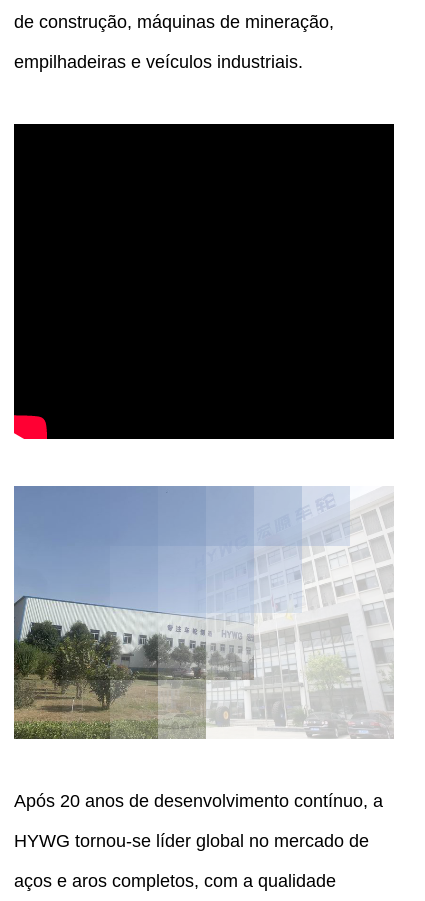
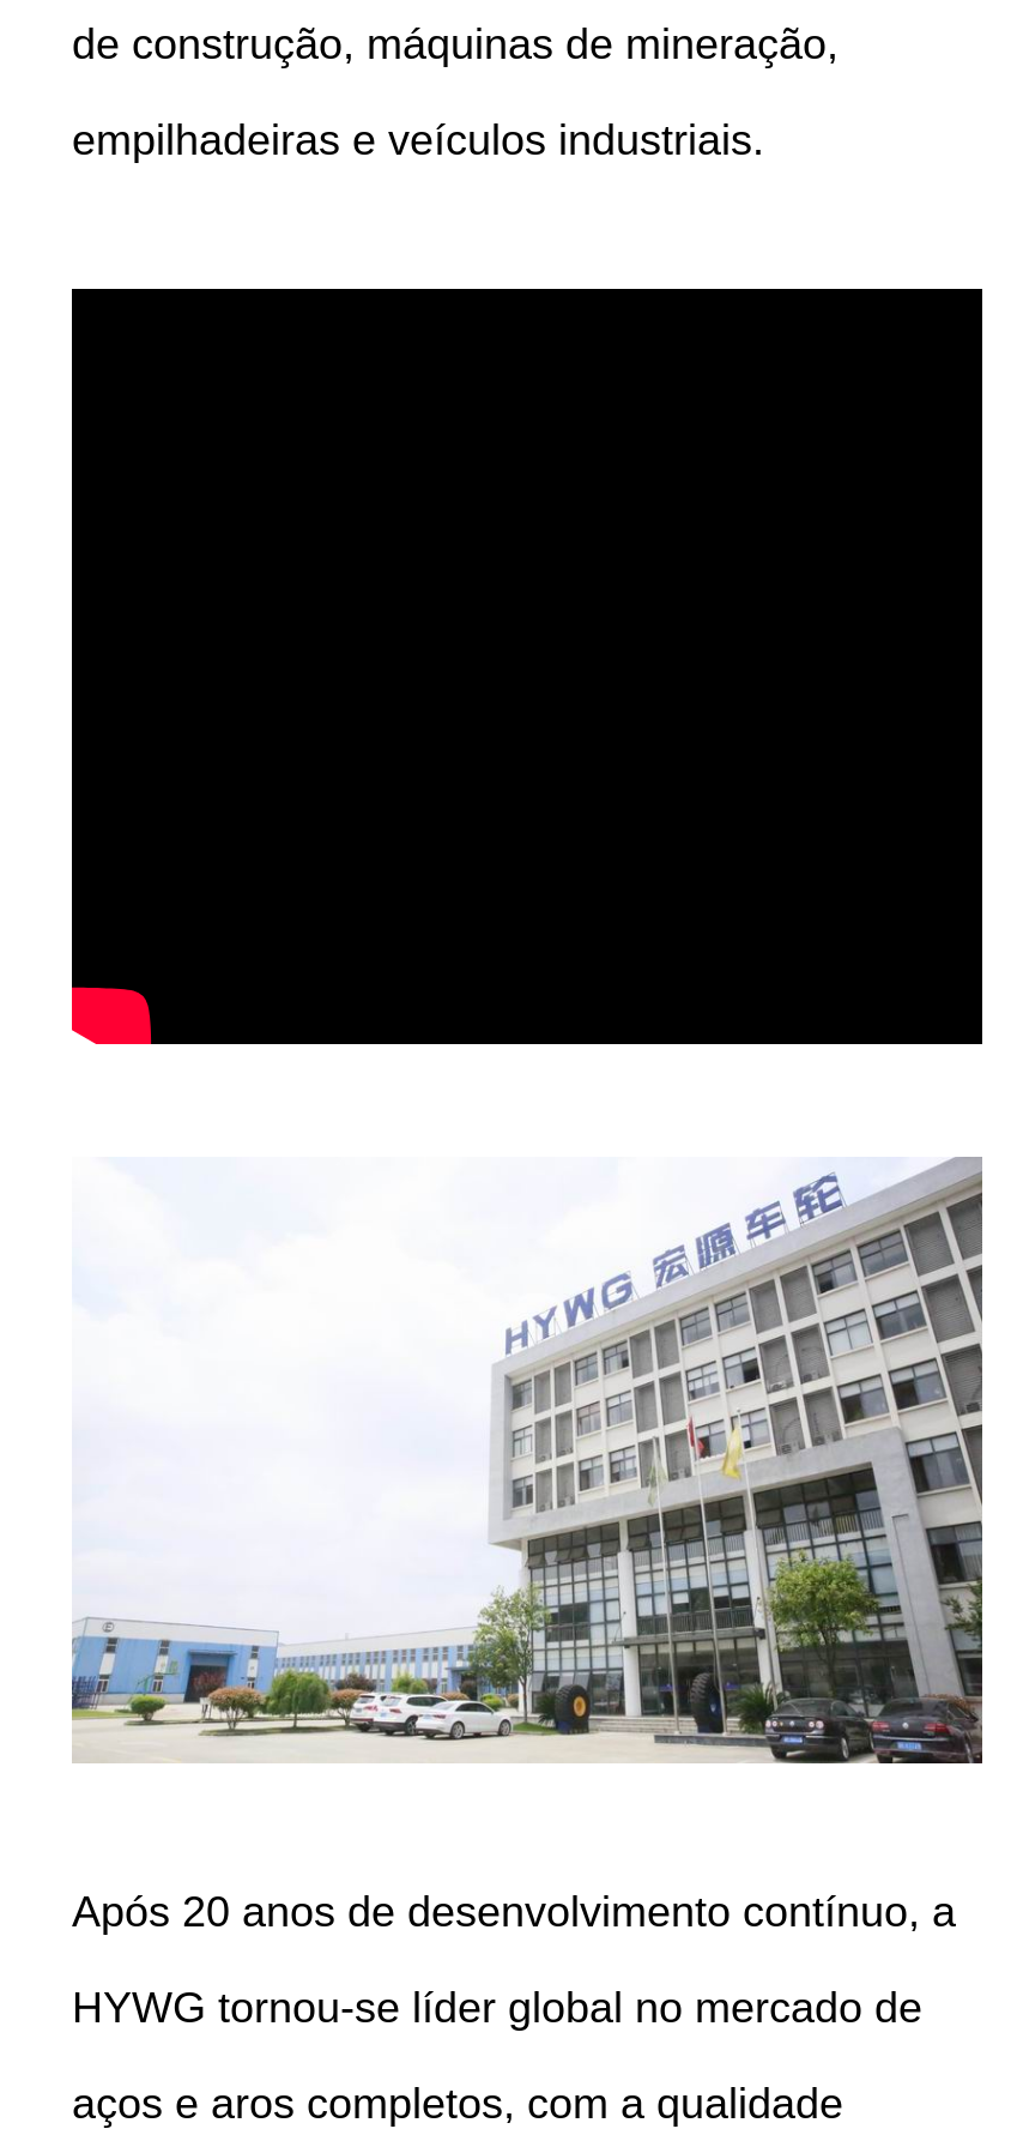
- [image]
+ [image]
